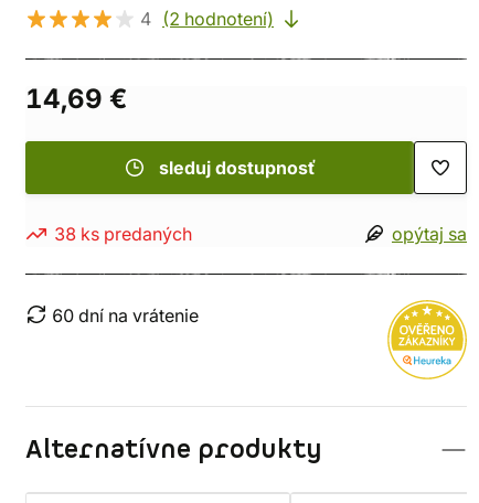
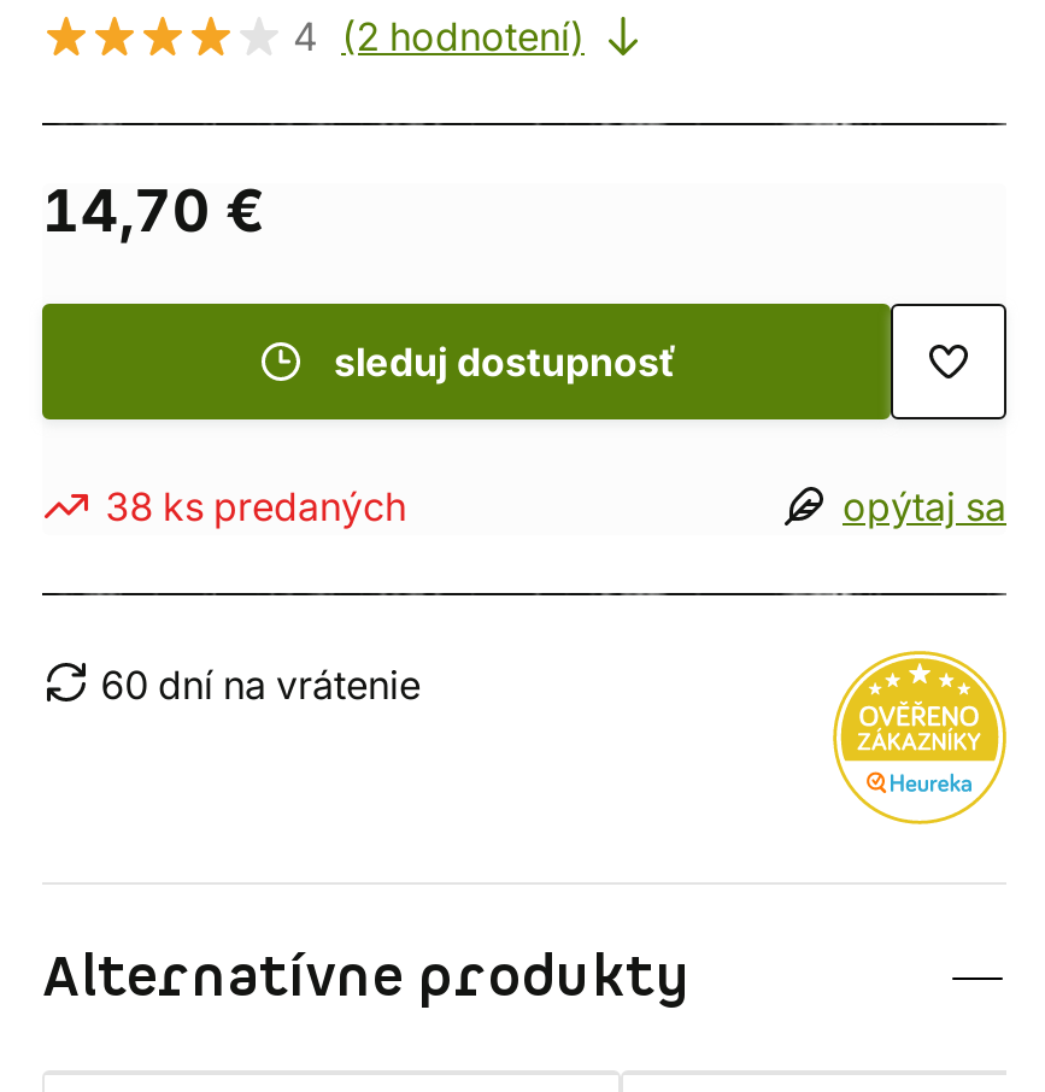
- 14,69 €
+ 14,70 €
